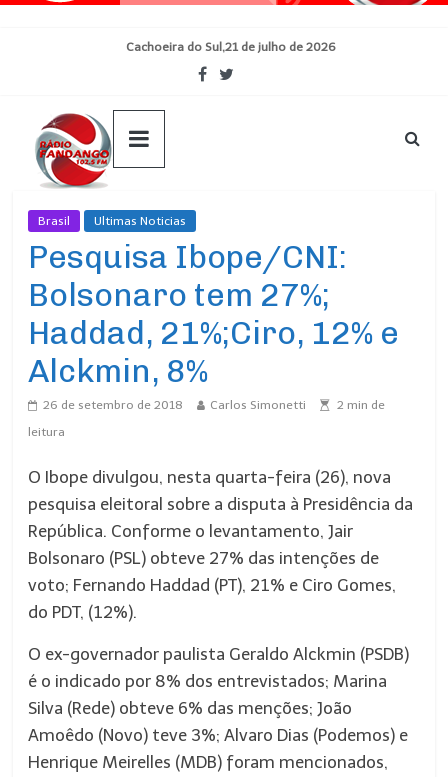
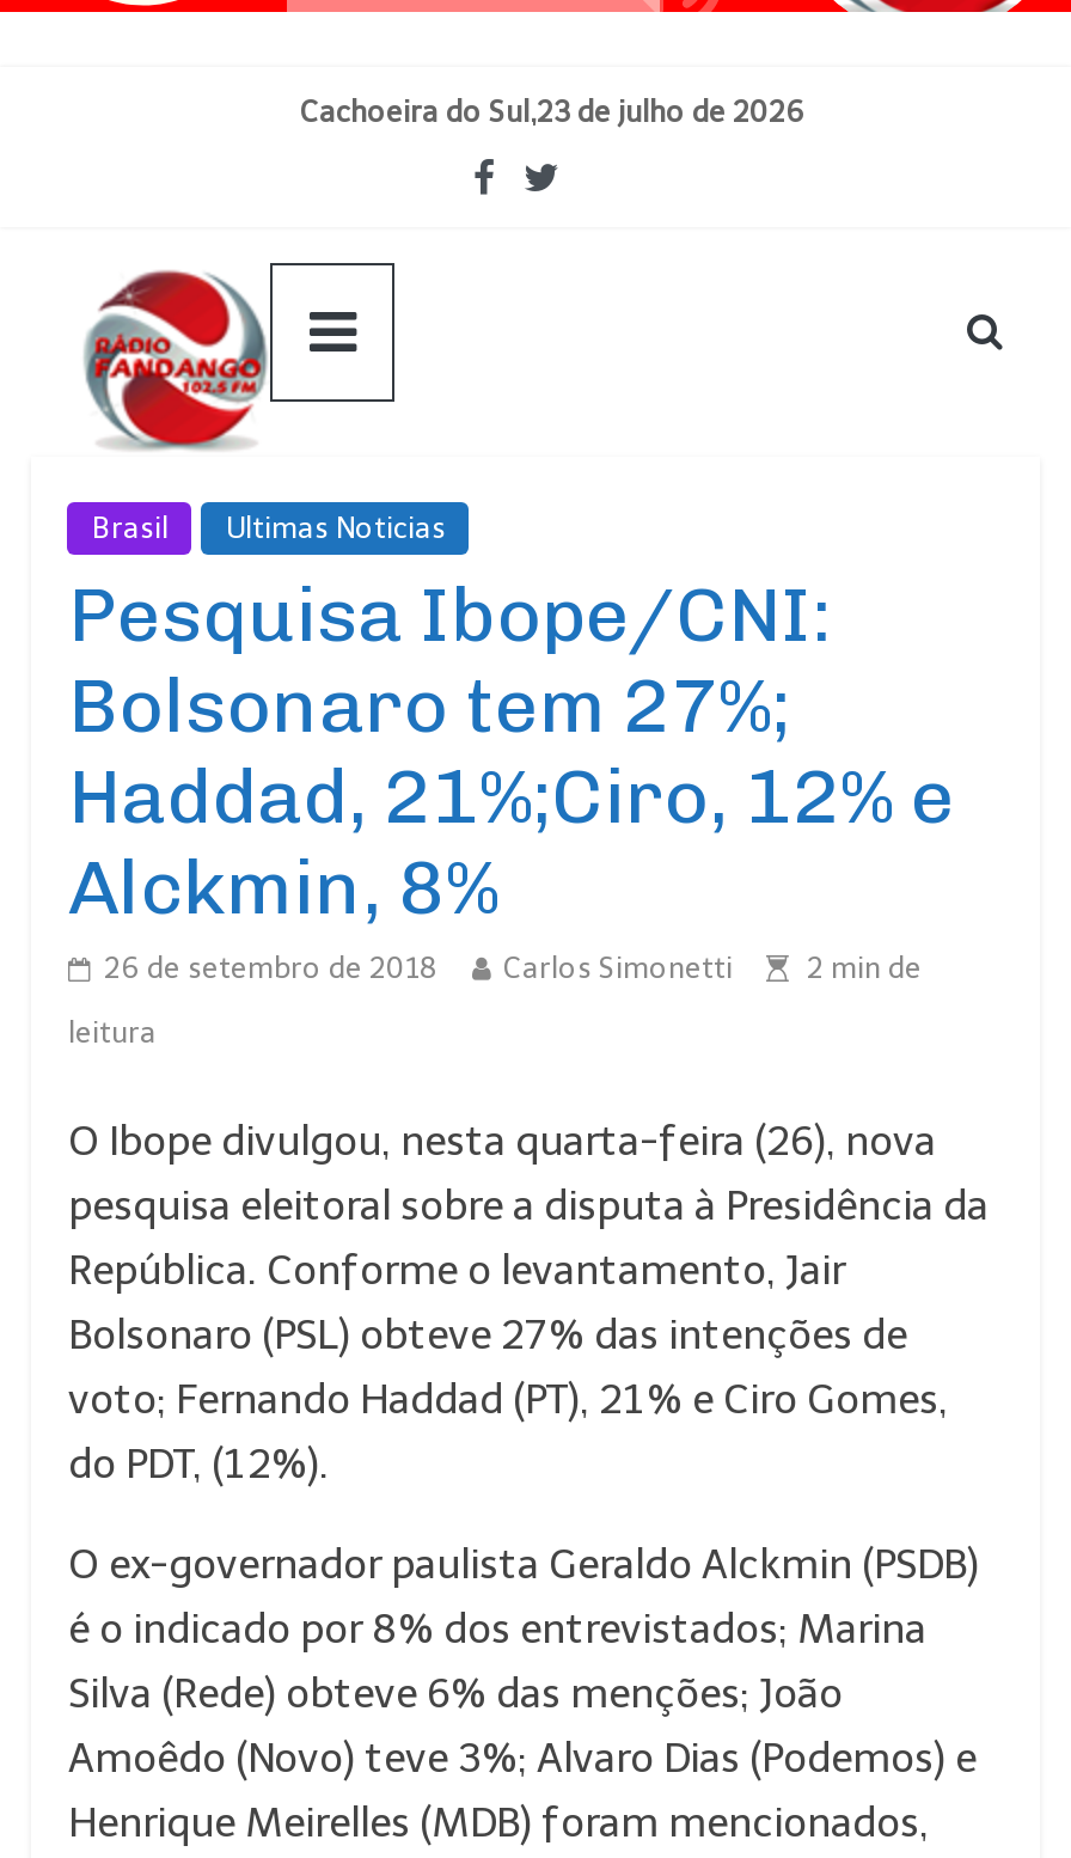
- Cachoeira do Sul,21 de julho de 2026
+ Cachoeira do Sul,23 de julho de 2026
